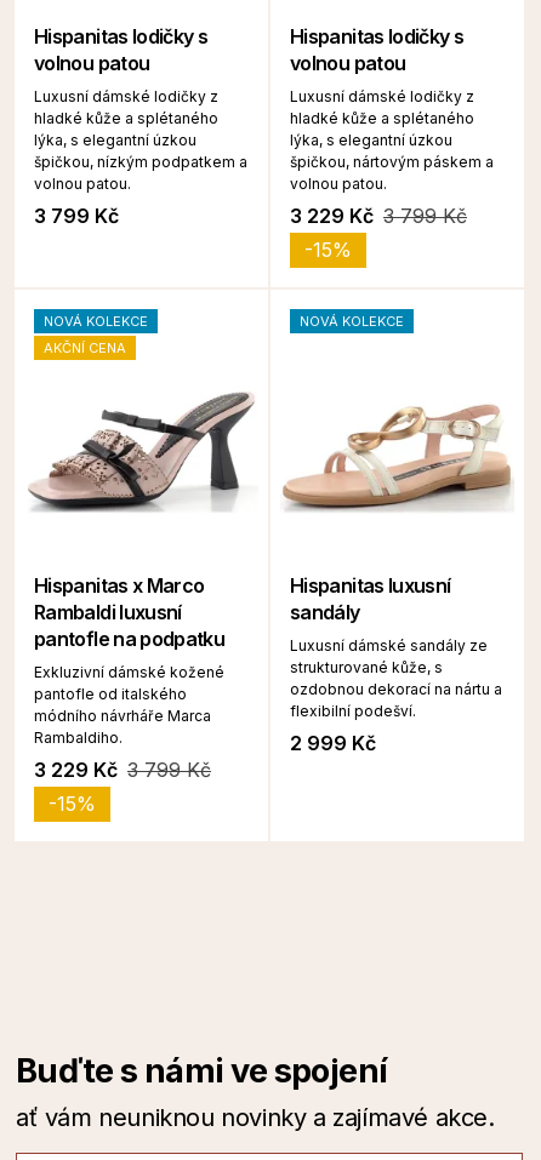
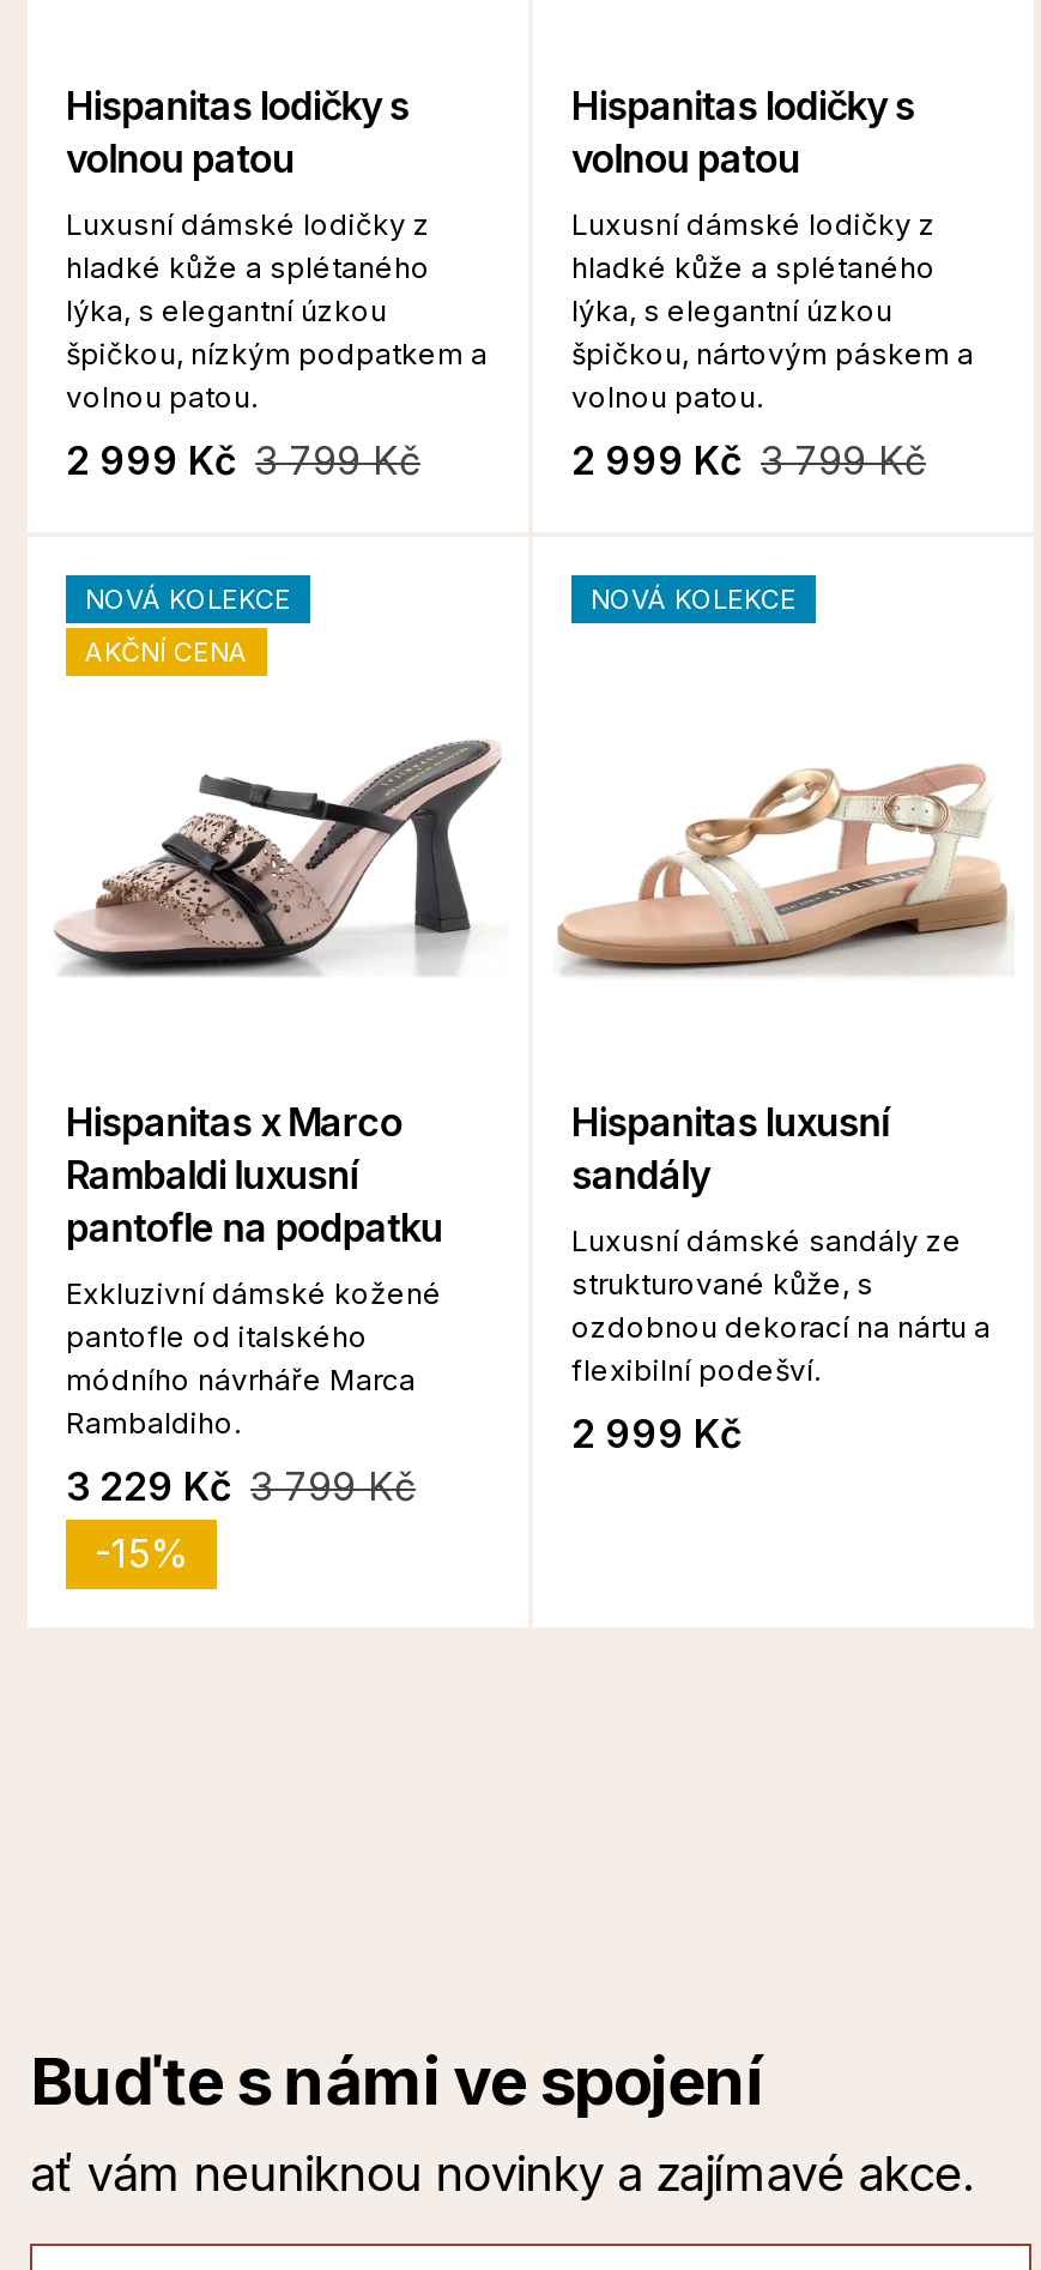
- 3 799 Kč
+ 2 999 Kč 3 799 Kč

- 3 229 Kč 3 799 Kč
- -15%
+ 2 999 Kč 3 799 Kč
